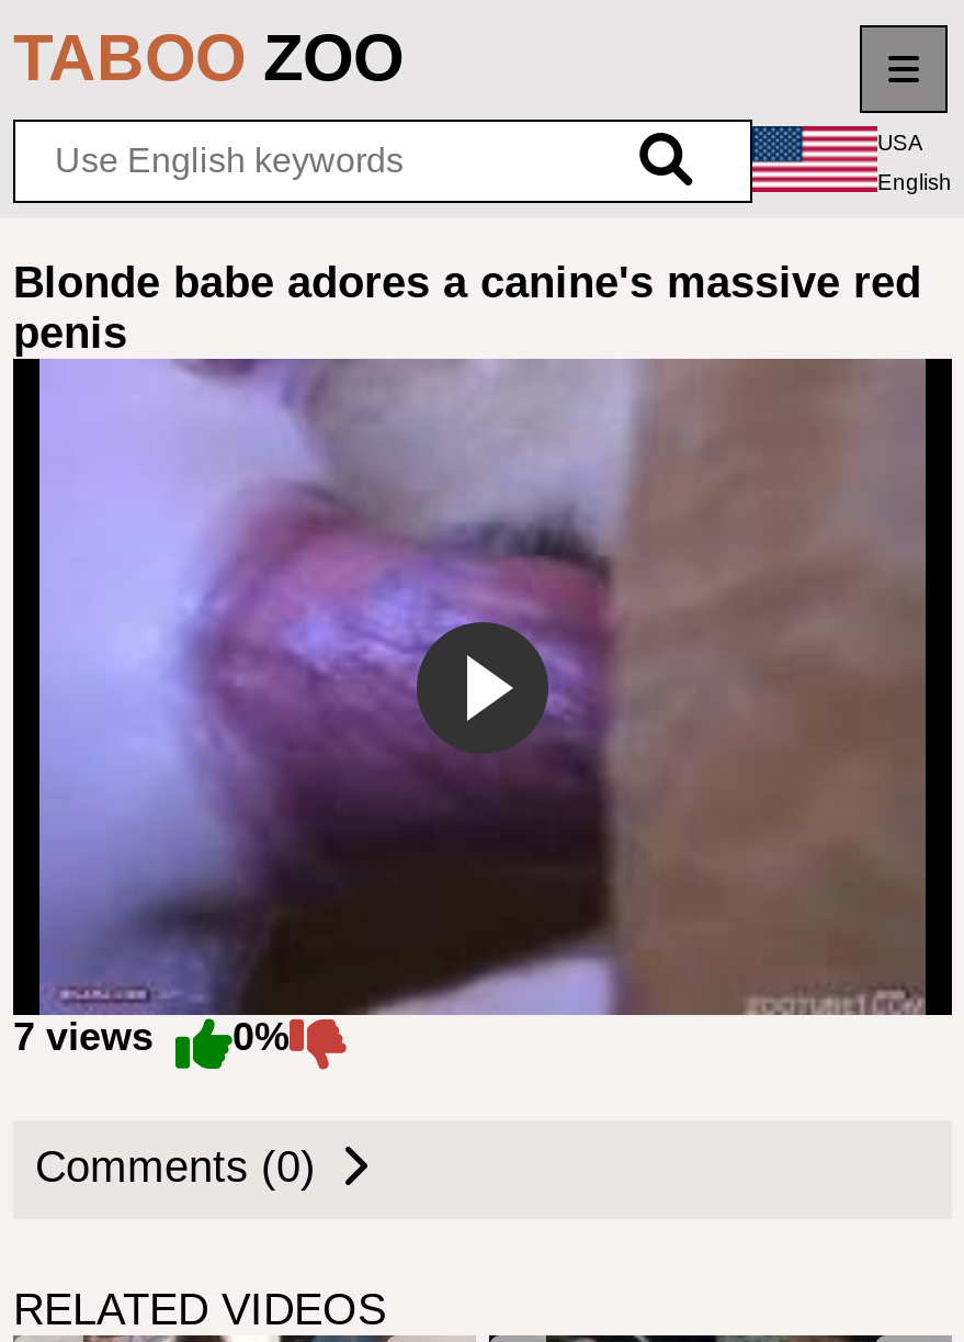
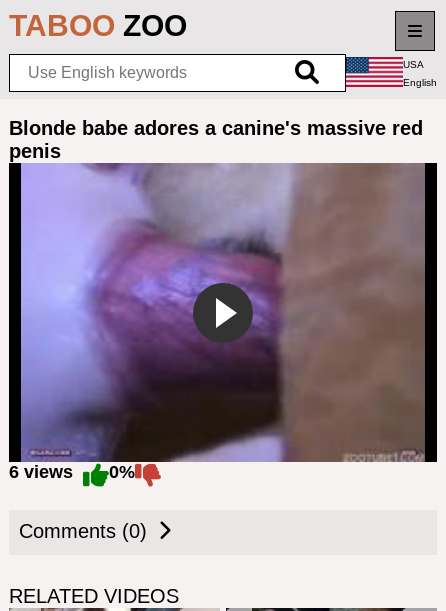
- 7 views 0%
+ 6 views 0%
